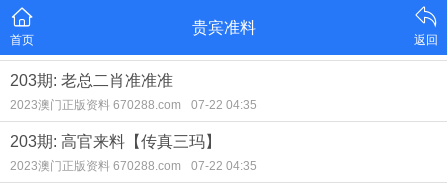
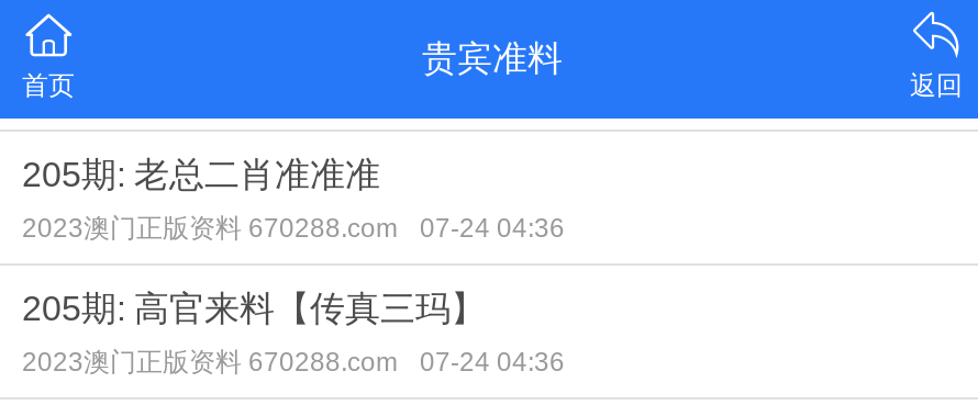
- 203期: 老总二肖准准准
+ 205期: 老总二肖准准准

- 2023澳门正版资料 670288.com 07-22 04:35
+ 2023澳门正版资料 670288.com 07-24 04:36

- 203期: 高官来料【传真三玛】
+ 205期: 高官来料【传真三玛】

- 2023澳门正版资料 670288.com 07-22 04:35
+ 2023澳门正版资料 670288.com 07-24 04:36
